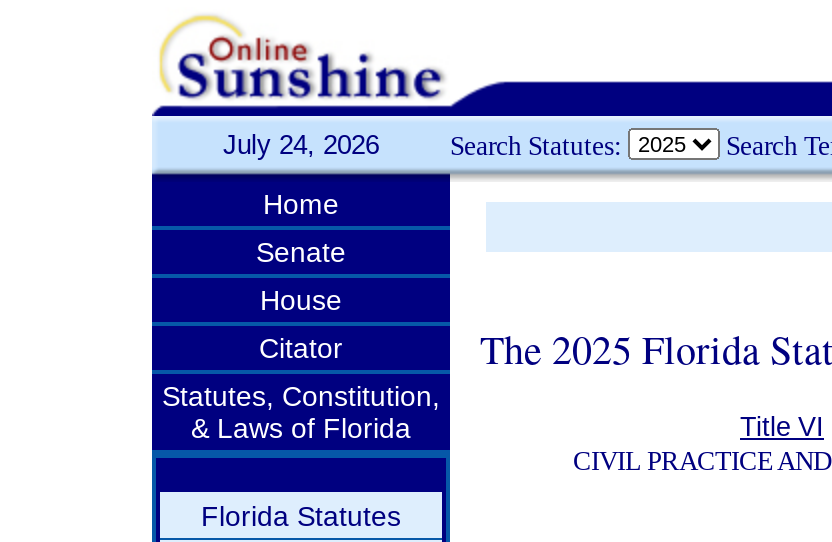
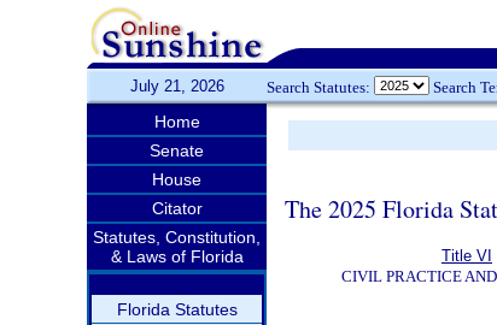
- July 24, 2026
+ July 21, 2026
